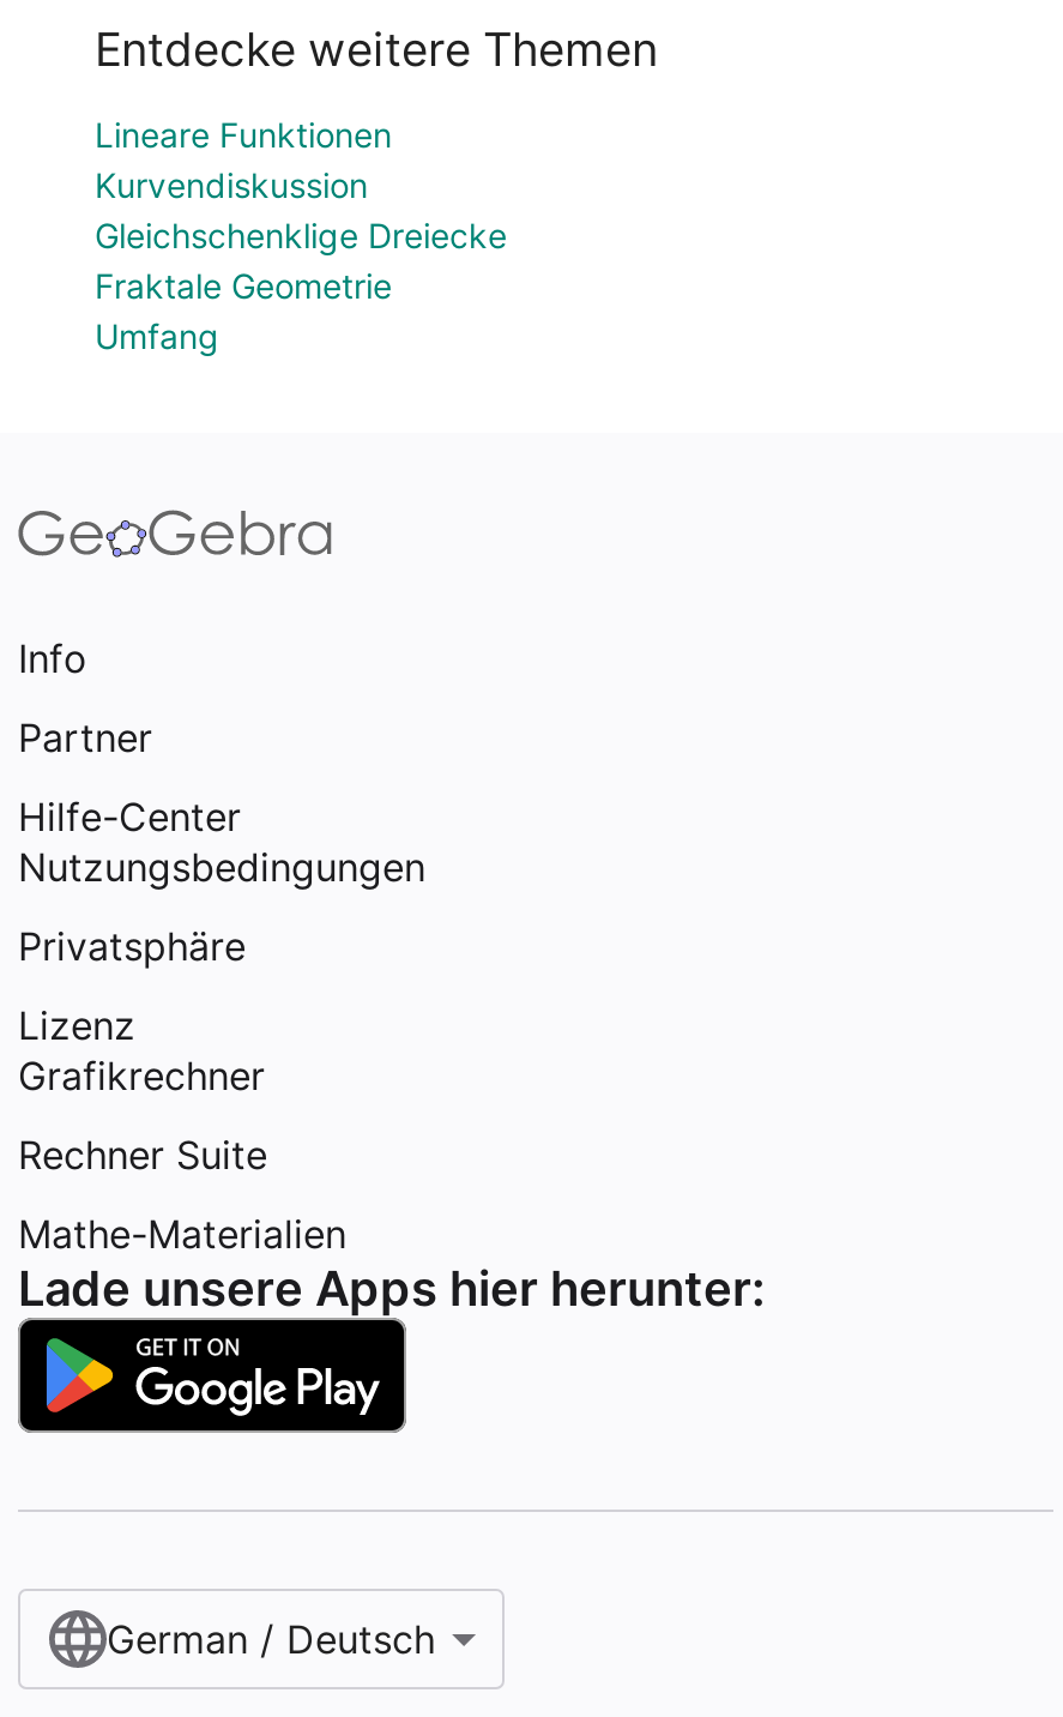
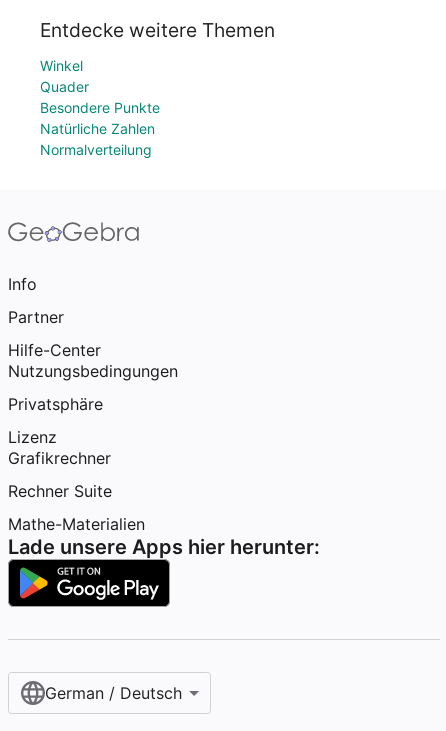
- Lineare Funktionen
- Kurvendiskussion
- Gleichschenklige Dreiecke
- Fraktale Geometrie
- Umfang
+ Winkel
+ Quader
+ Besondere Punkte
+ Natürliche Zahlen
+ Normalverteilung
